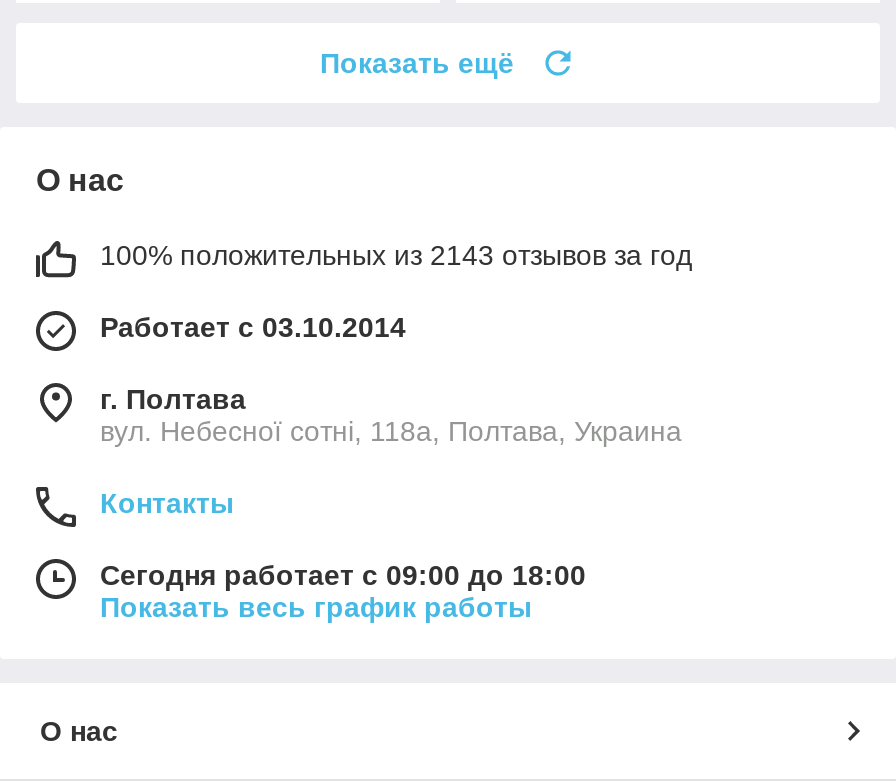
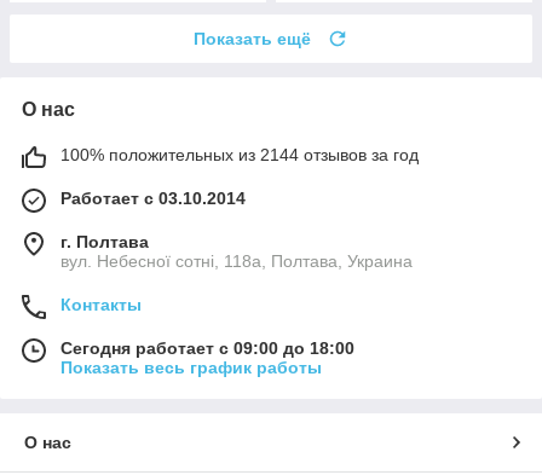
- 100% положительных из 2143 отзывов за год
+ 100% положительных из 2144 отзывов за год
